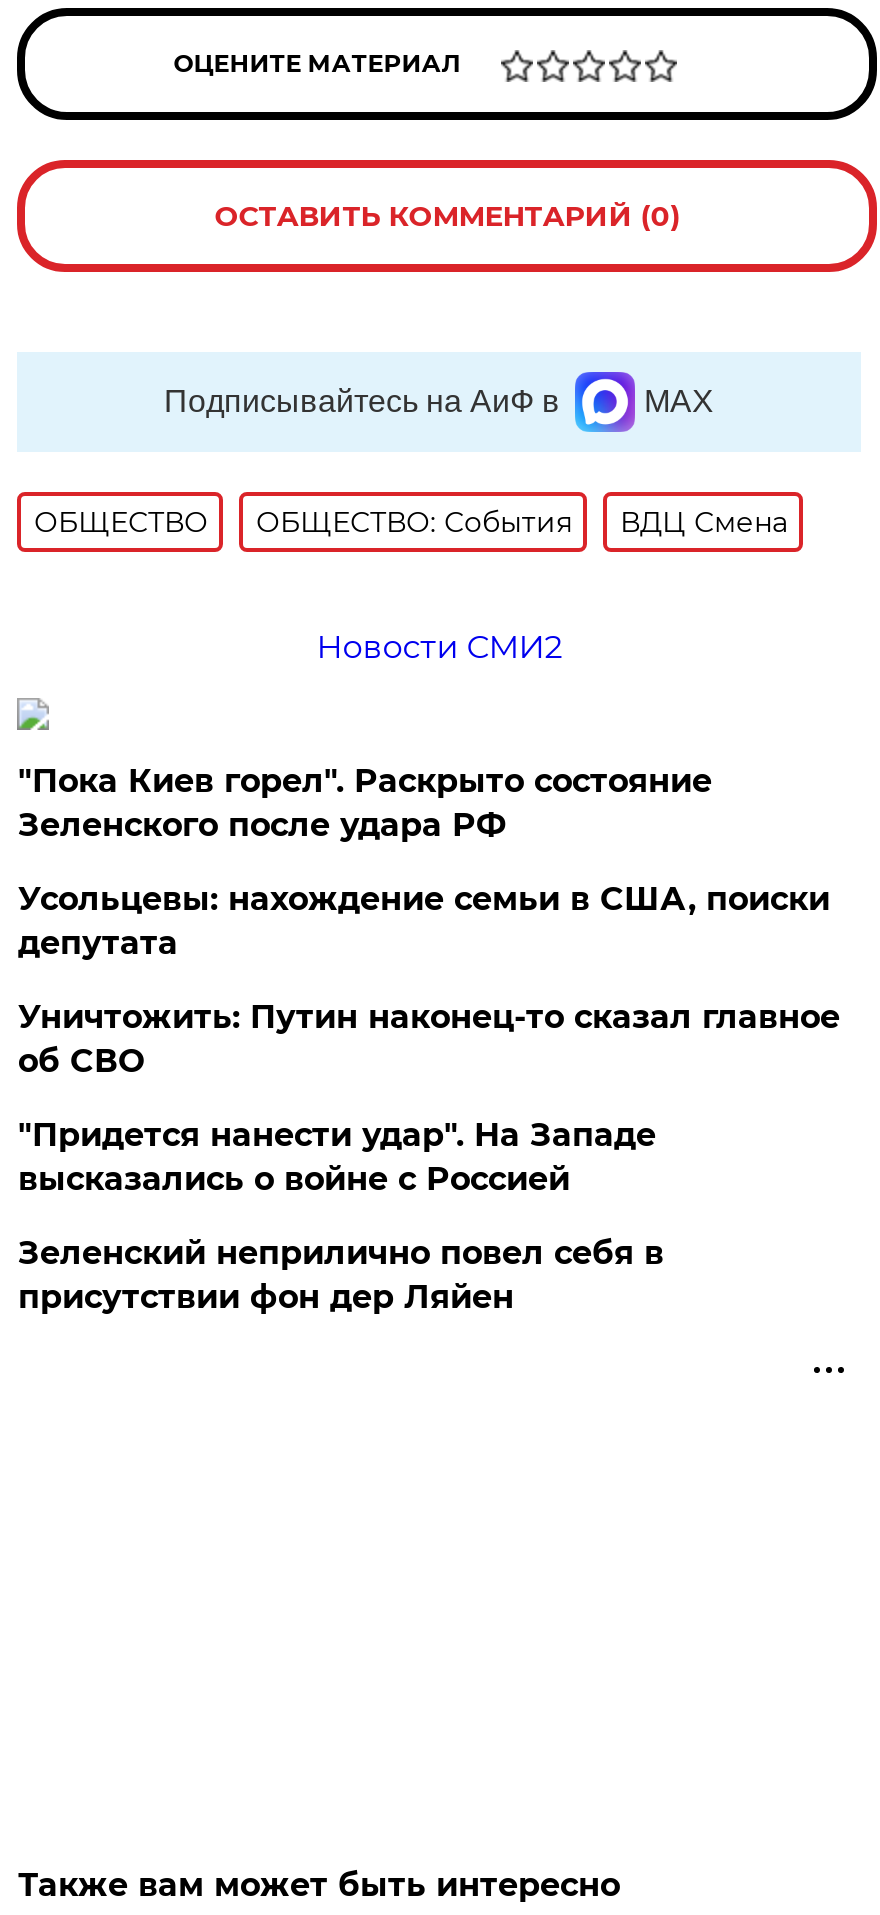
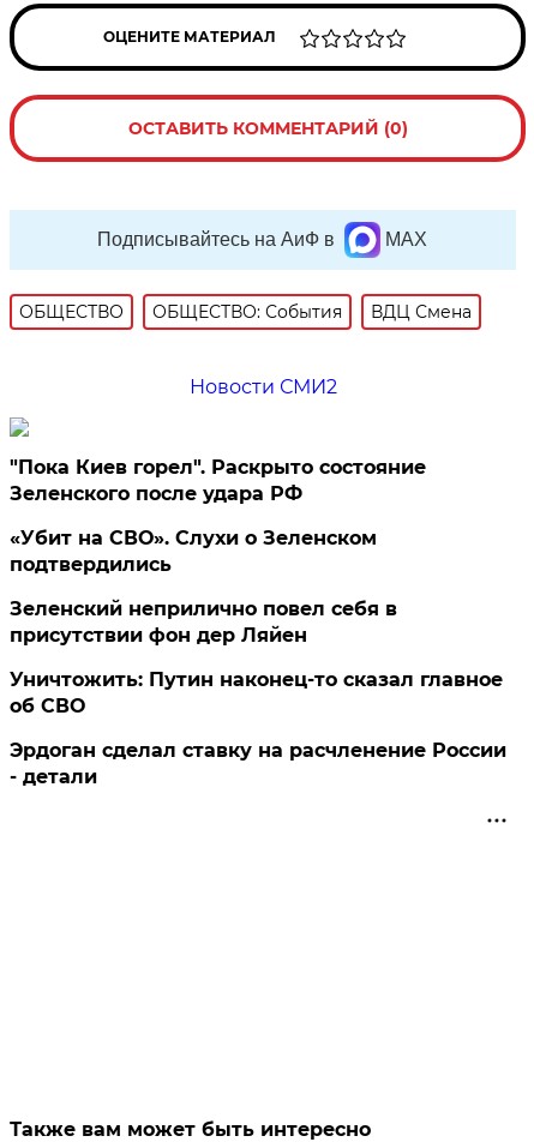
- Усольцевы: нахождение семьи в США, поиски
- депутата
- "Придется нанести удар". На Западе
- высказались о войне с Россией
+ «Убит на СВО». Слухи о Зеленском
+ подтвердились

moved down: Уничтожить: Путин наконец-то сказал главное | об СВО

moved up: Зеленский неприлично повел cебя в | присутствии фон дер Ляйен

+ Эрдоган сделал ставку на расчленение России
+ - детали
